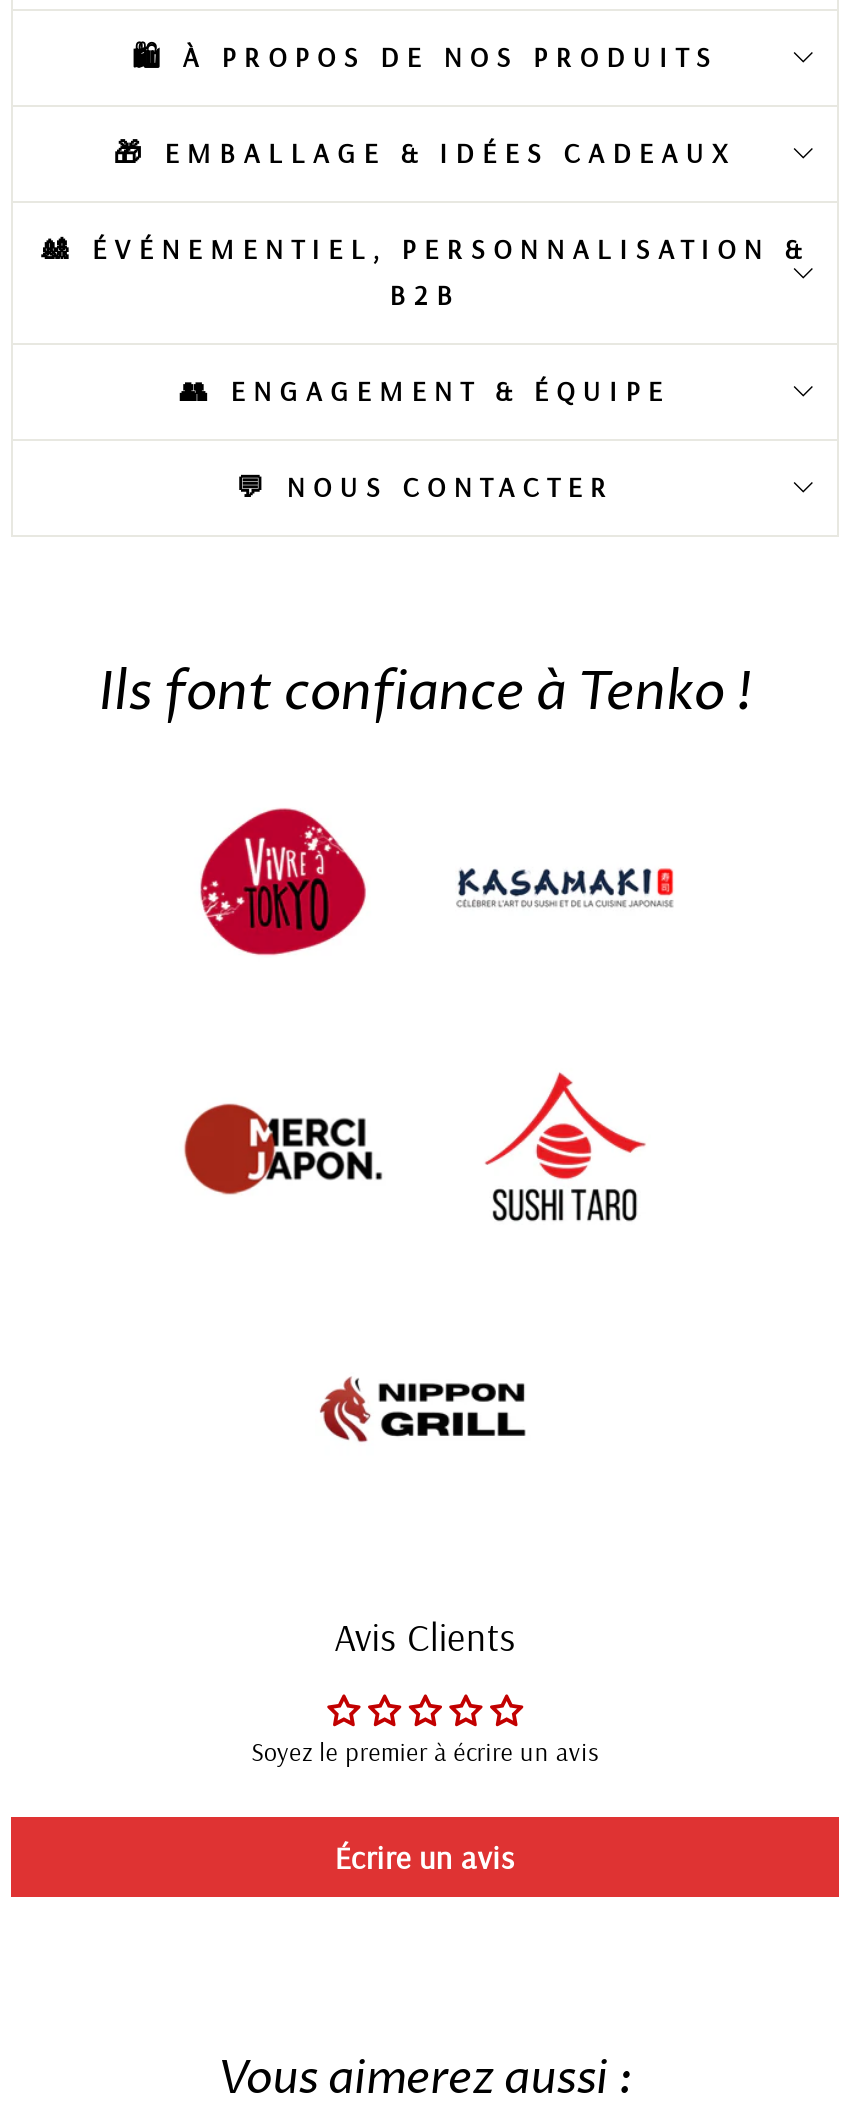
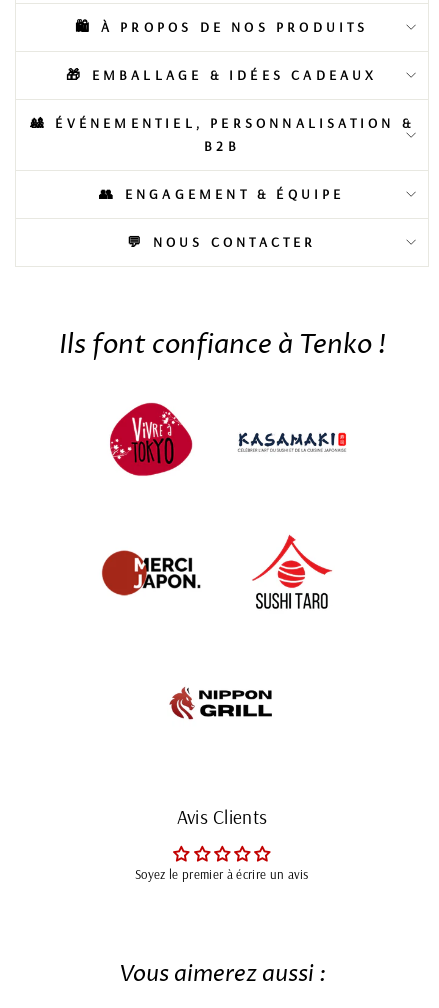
- Écrire un avis
